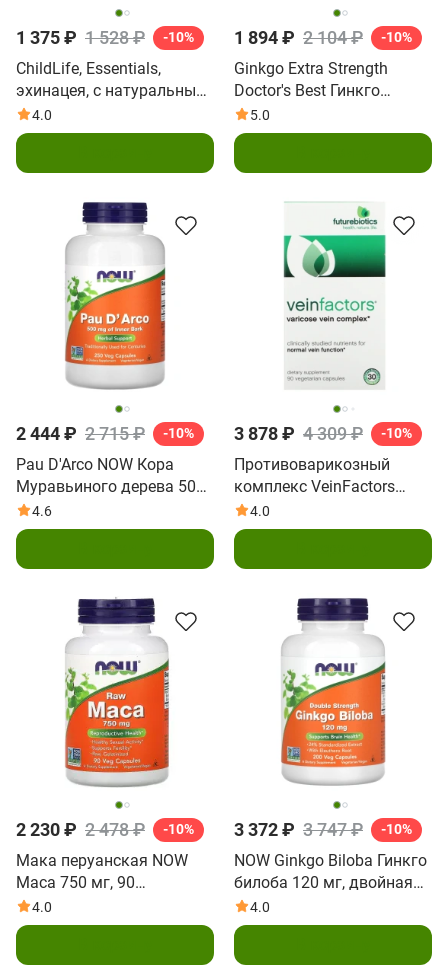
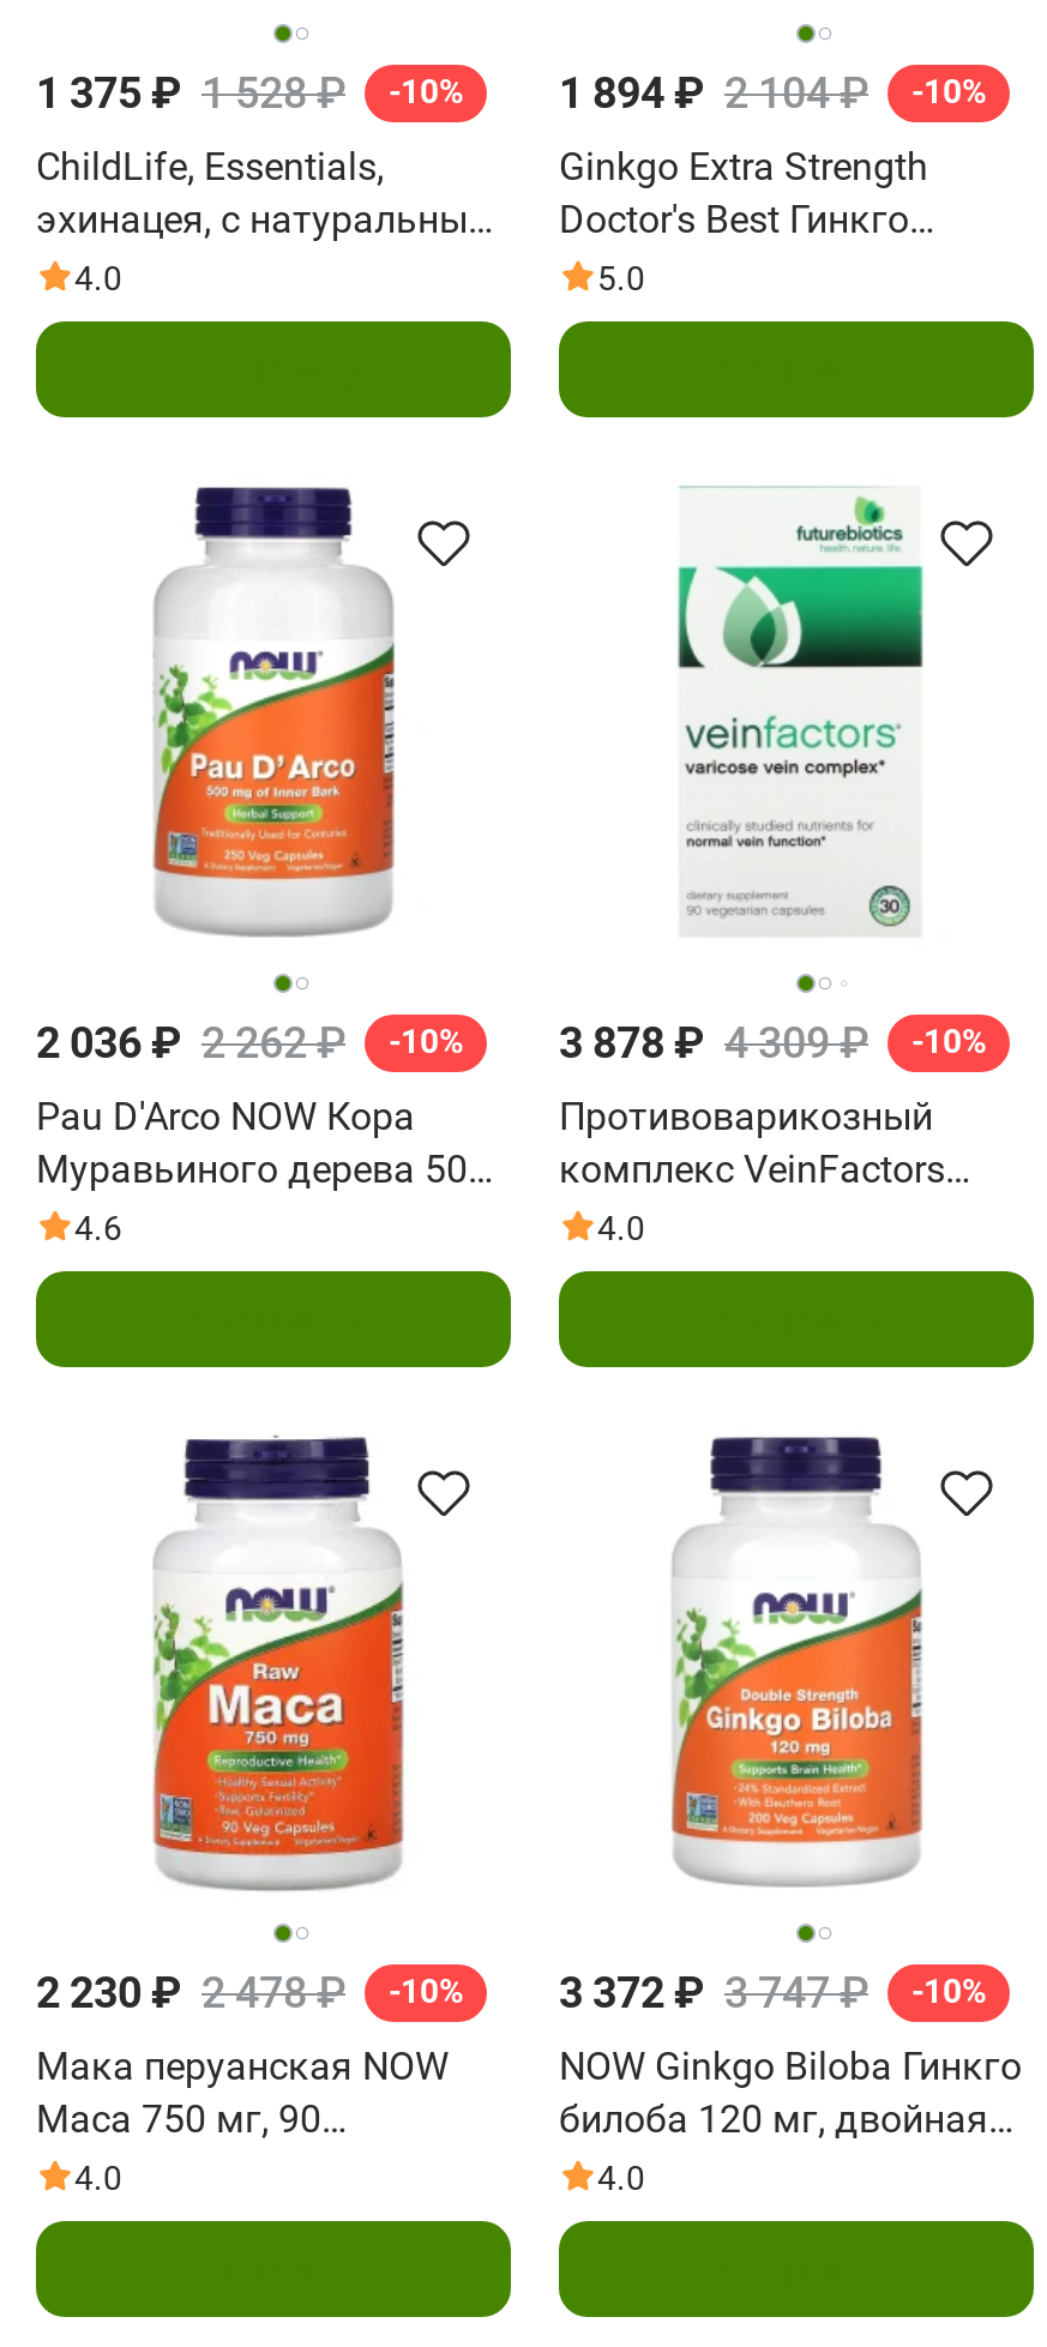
- 2 444 ₽ 2 715 ₽ -10%
+ 2 036 ₽ 2 262 ₽ -10%
